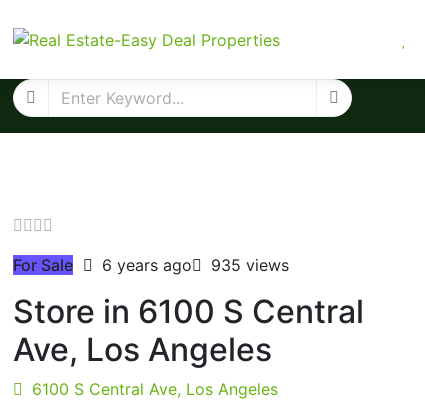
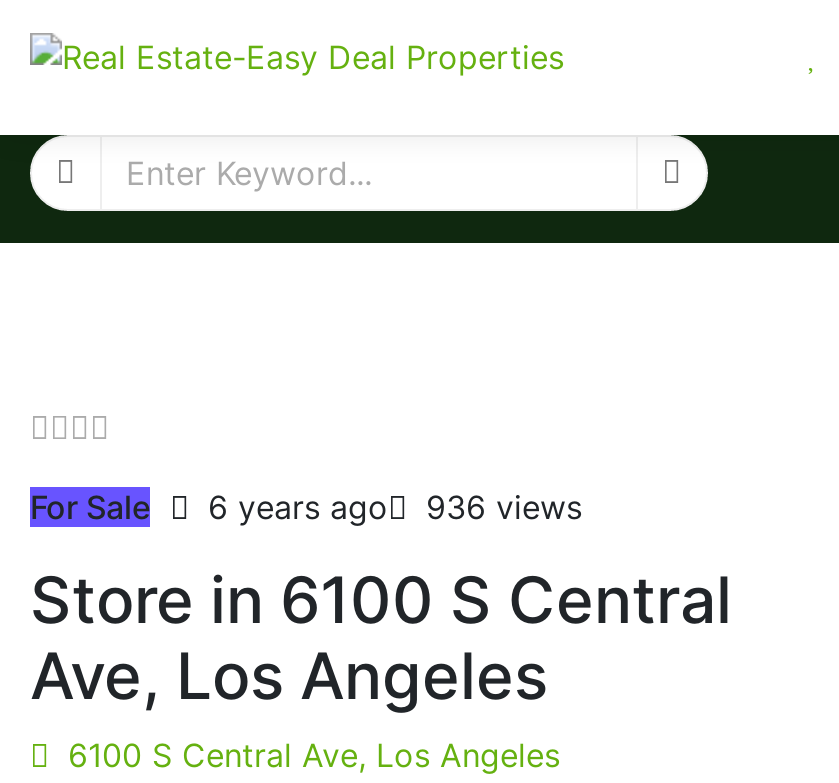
- For Sale 6 years ago 935 views
+ For Sale 6 years ago 936 views
